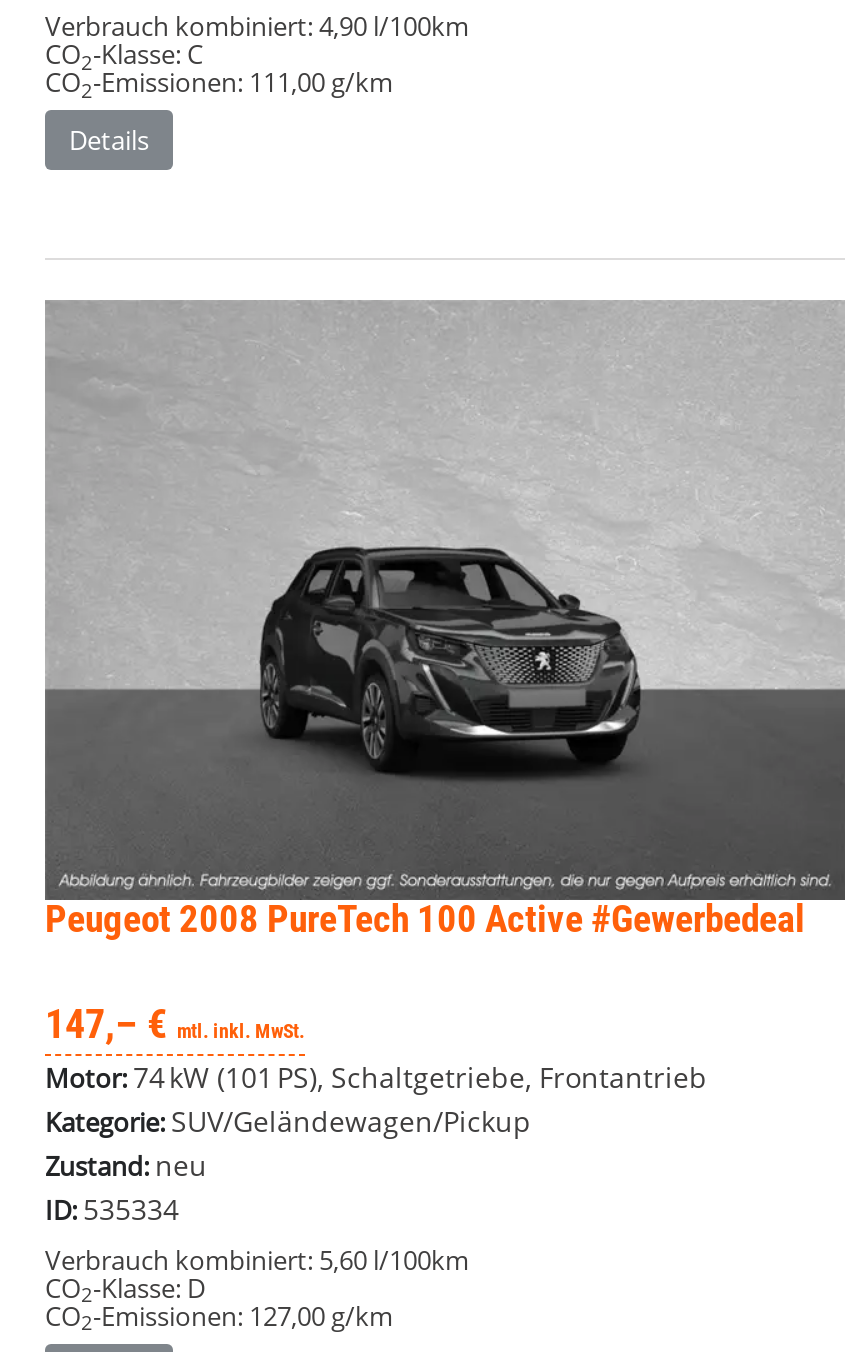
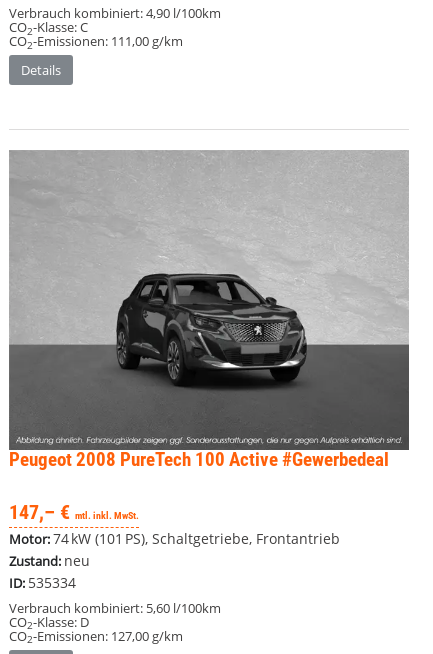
- Kategorie: SUV/Geländewagen/Pickup
